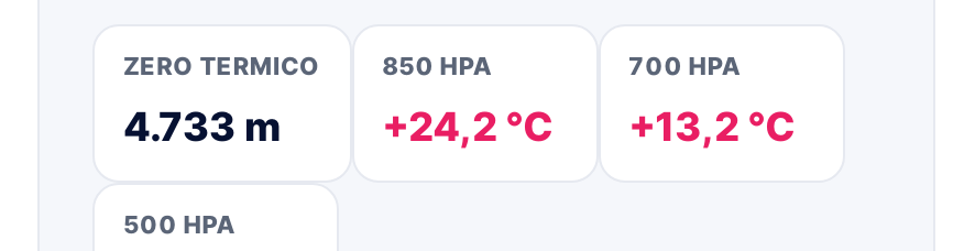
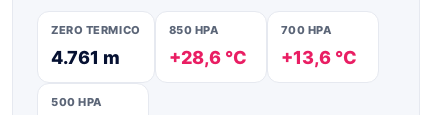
- 4.733 m
+ 4.761 m

- +24,2 °C
+ +28,6 °C

- +13,2 °C
+ +13,6 °C
